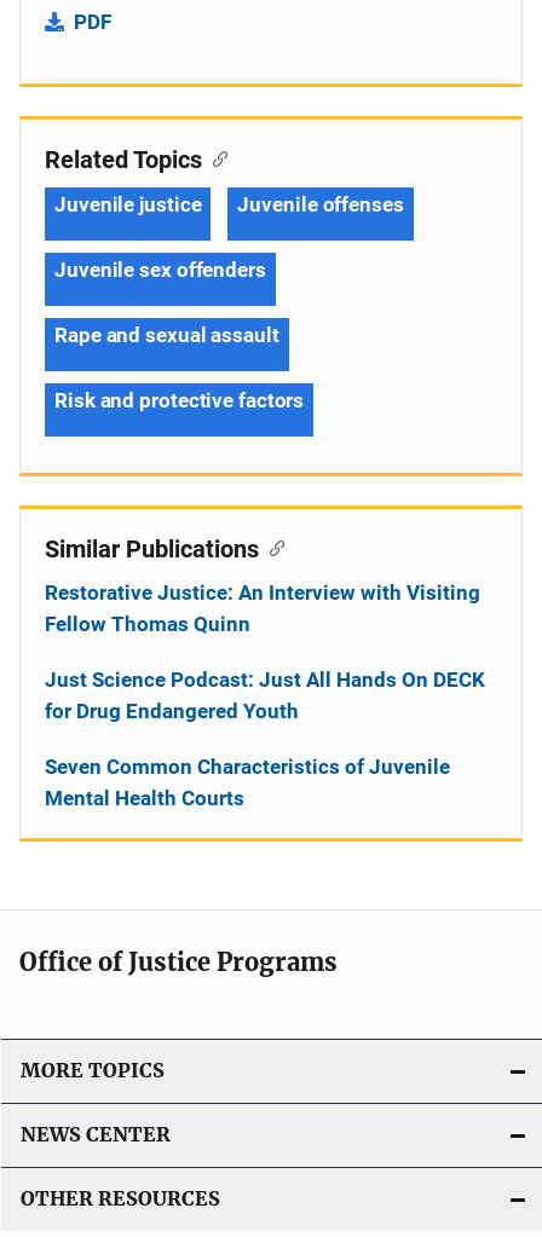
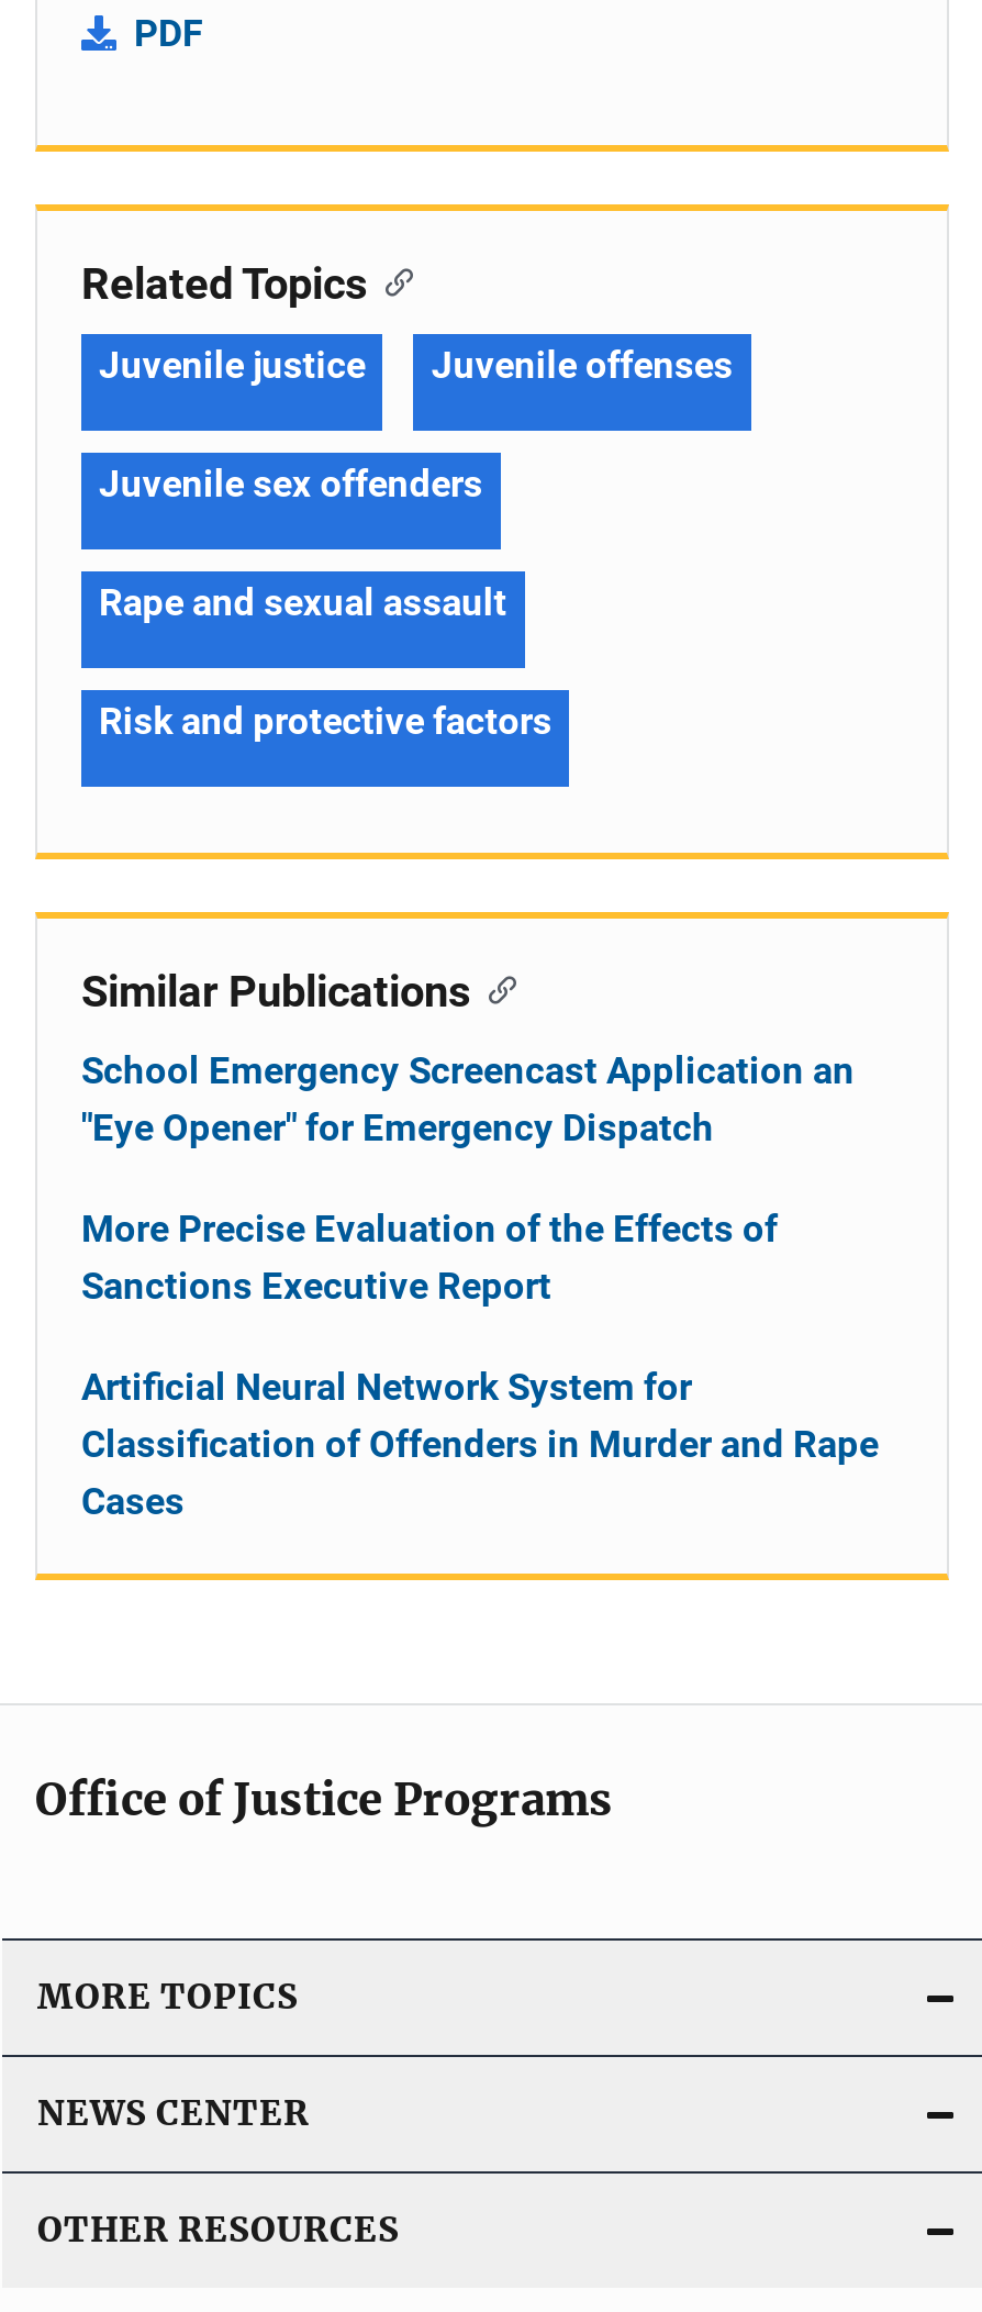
- Restorative Justice: An Interview with Visiting
- Fellow Thomas Quinn
+ School Emergency Screencast Application an
+ "Eye Opener" for Emergency Dispatch

- Just Science Podcast: Just All Hands On DECK
- for Drug Endangered Youth
+ More Precise Evaluation of the Effects of
+ Sanctions Executive Report

- Seven Common Characteristics of Juvenile
- Mental Health Courts
+ Artificial Neural Network System for
+ Classification of Offenders in Murder and Rape
+ Cases
